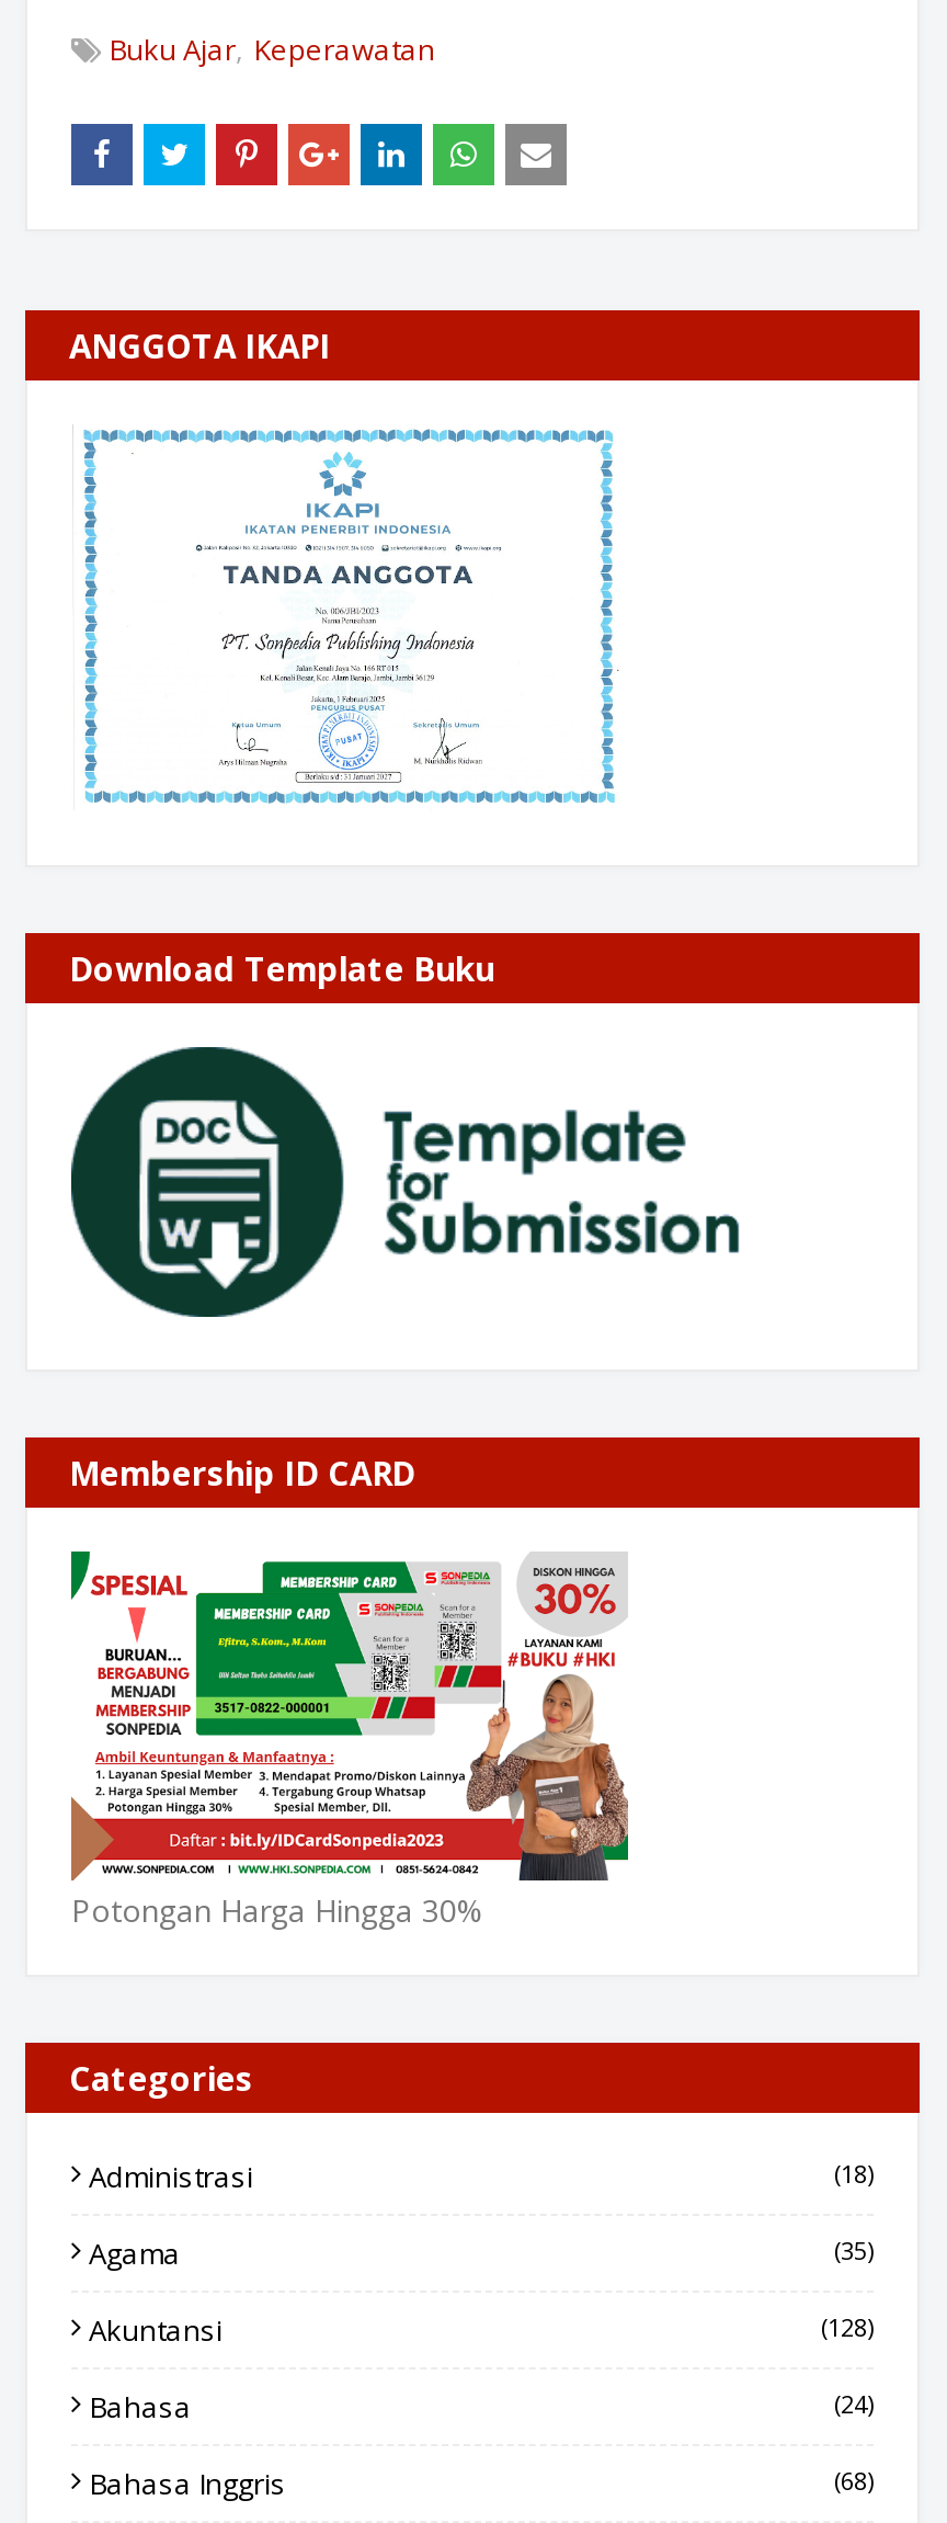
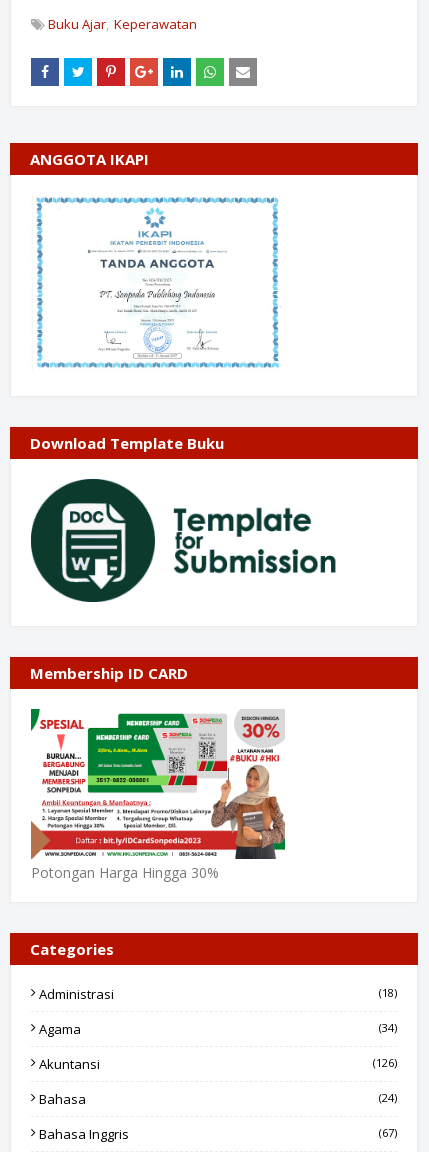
- (35)
+ (34)

- (128)
+ (126)

- (68)
+ (67)
